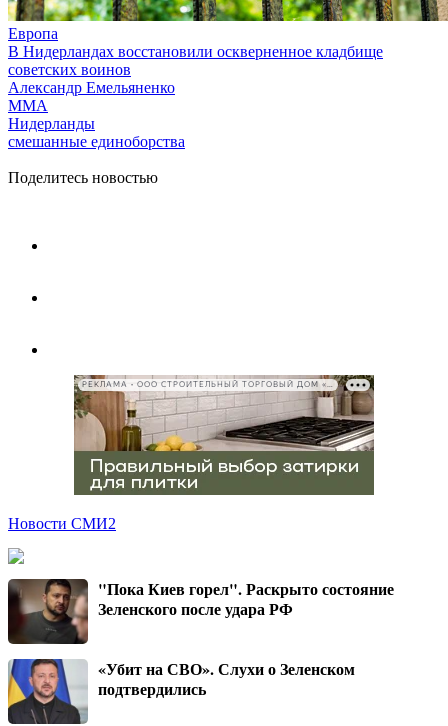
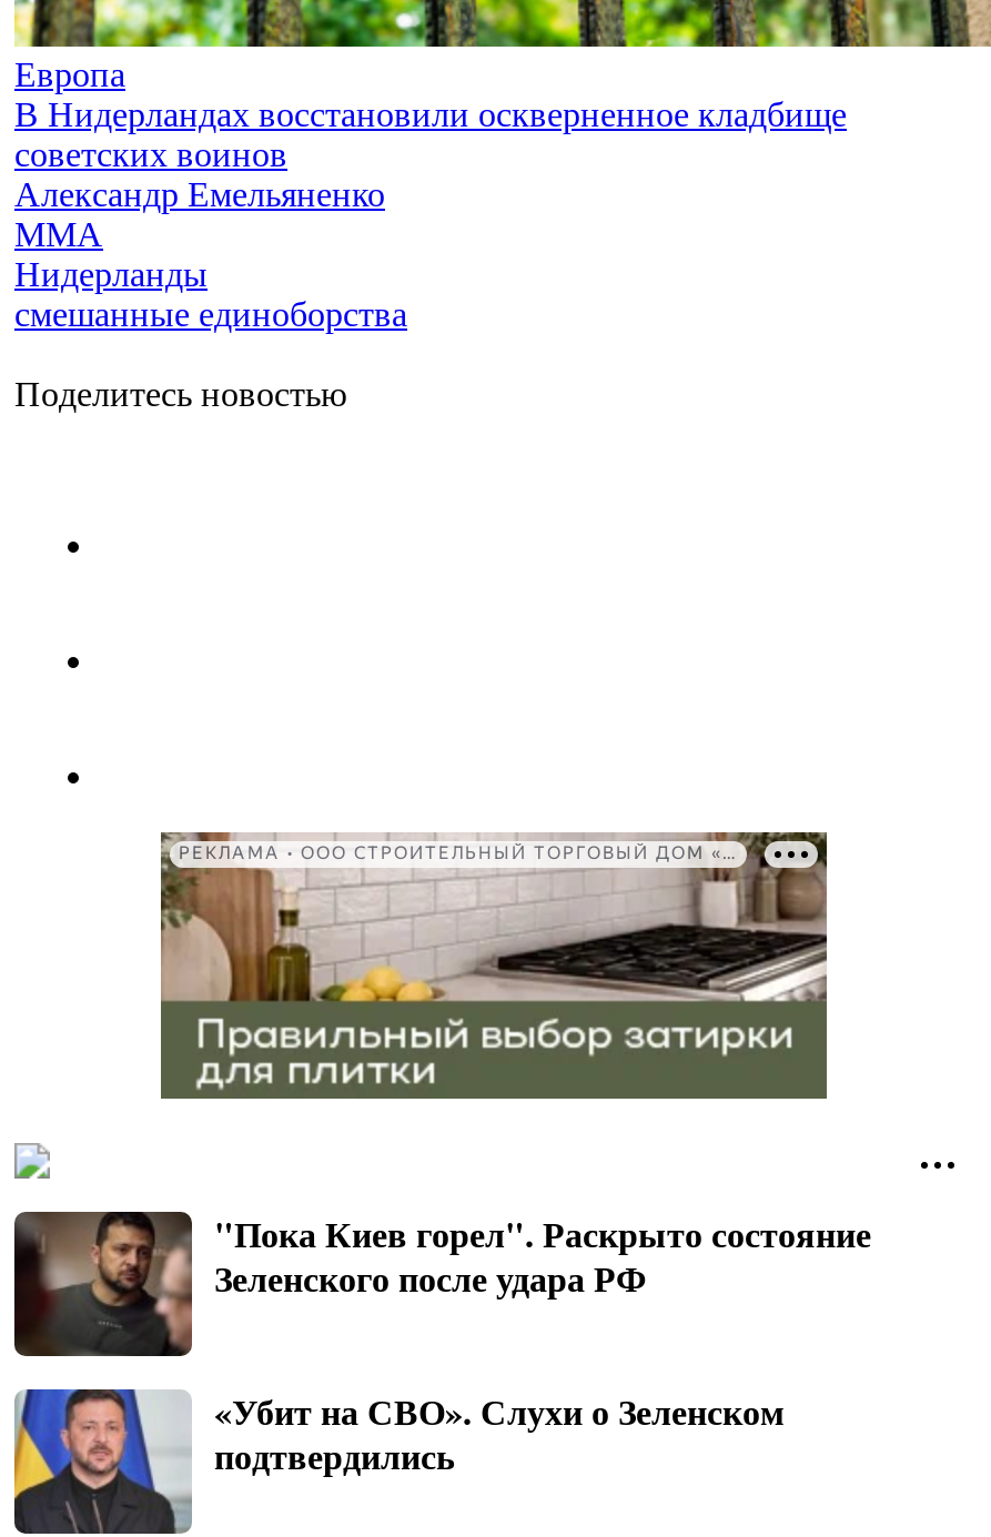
- Новости СМИ2
